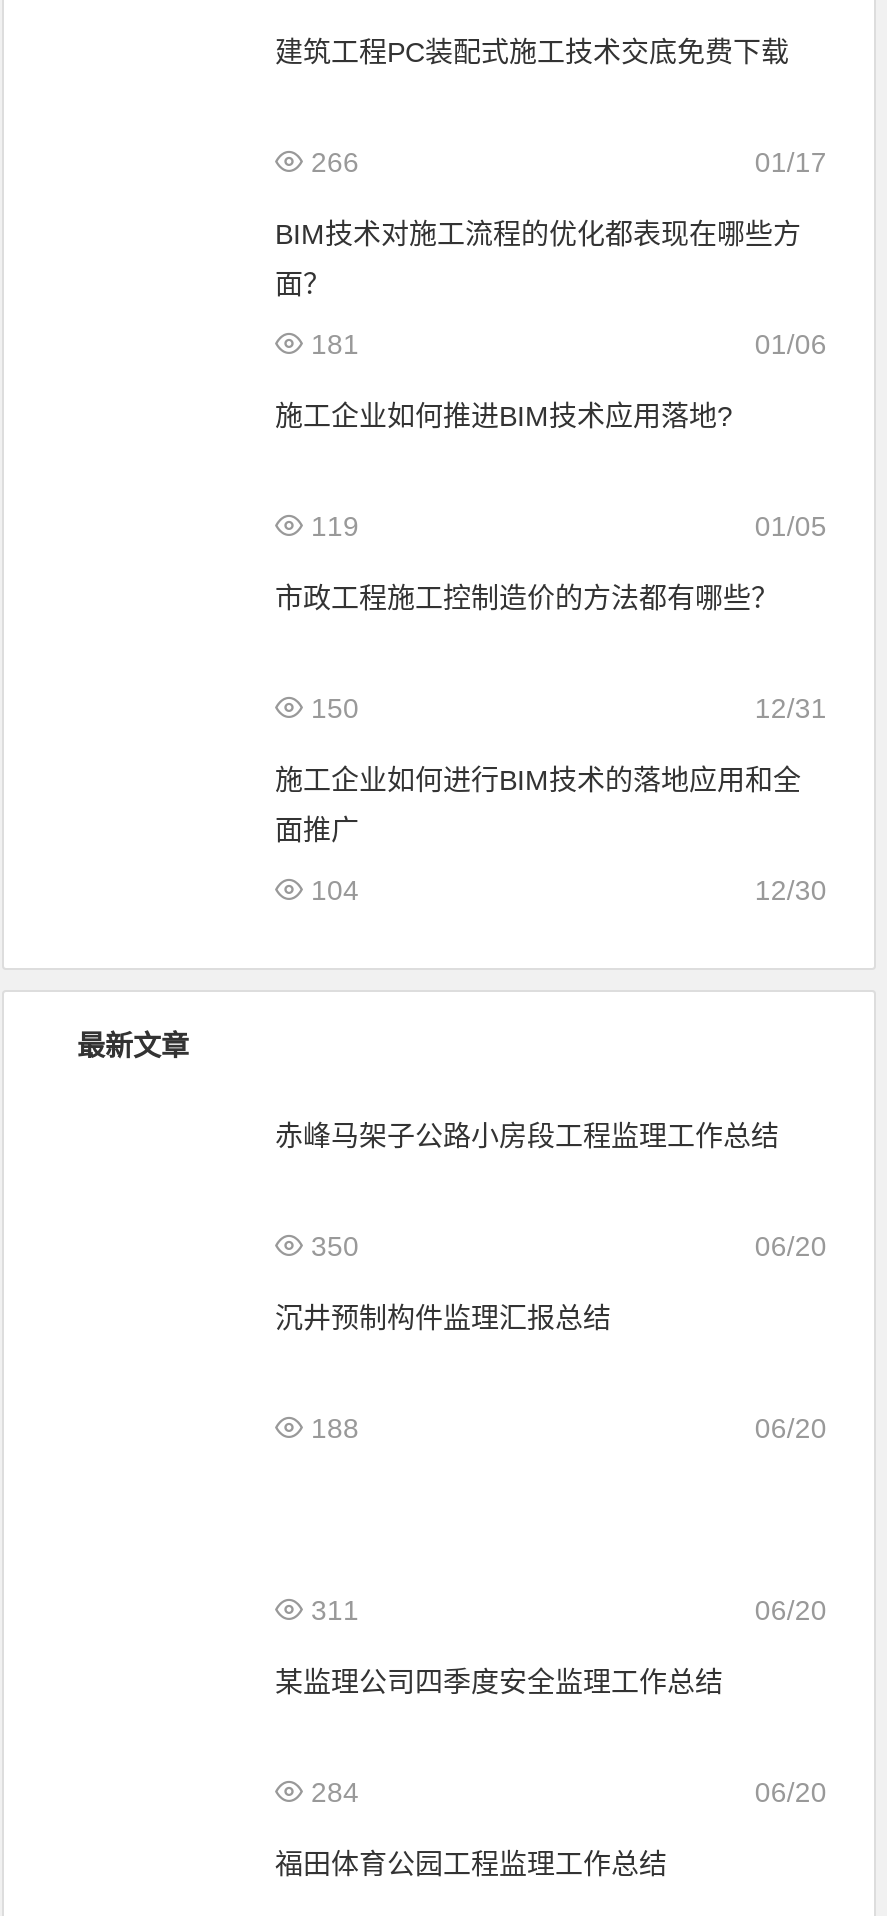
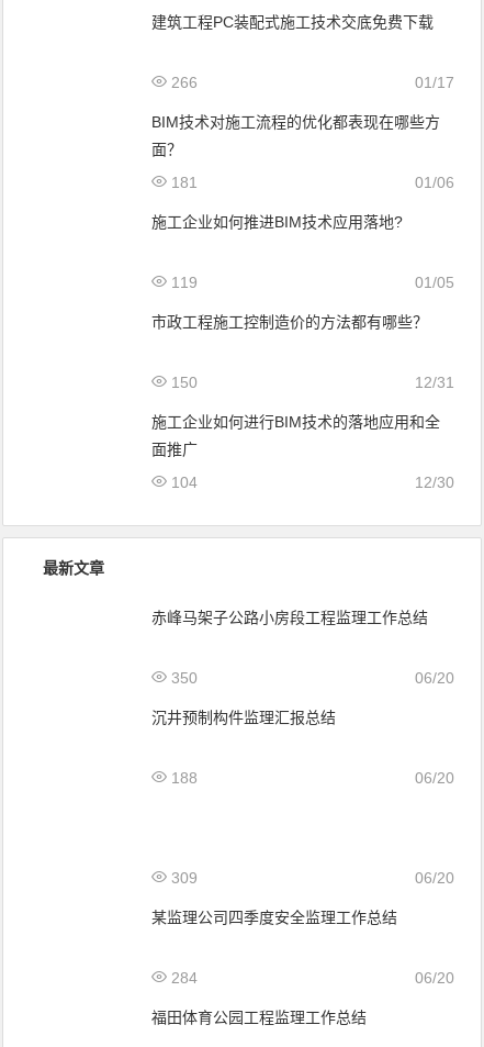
- 311
+ 309
